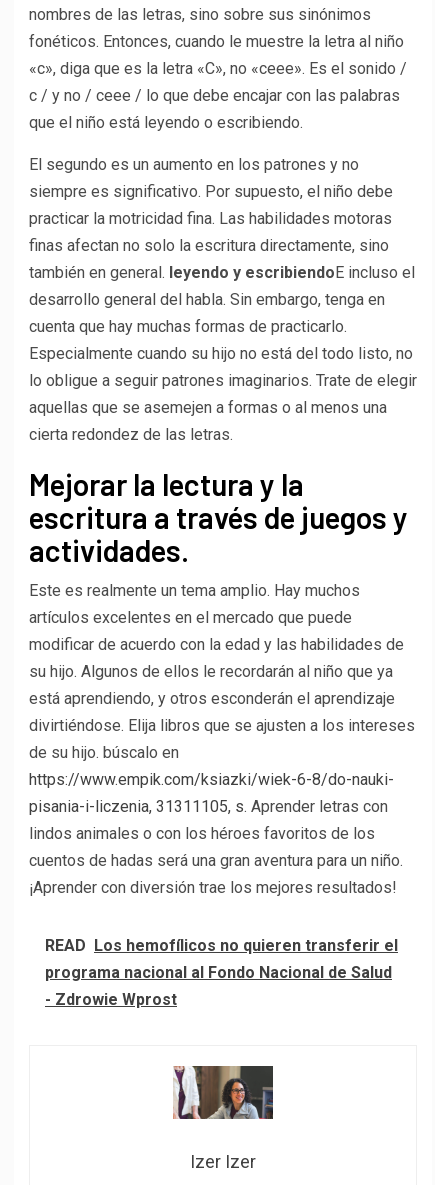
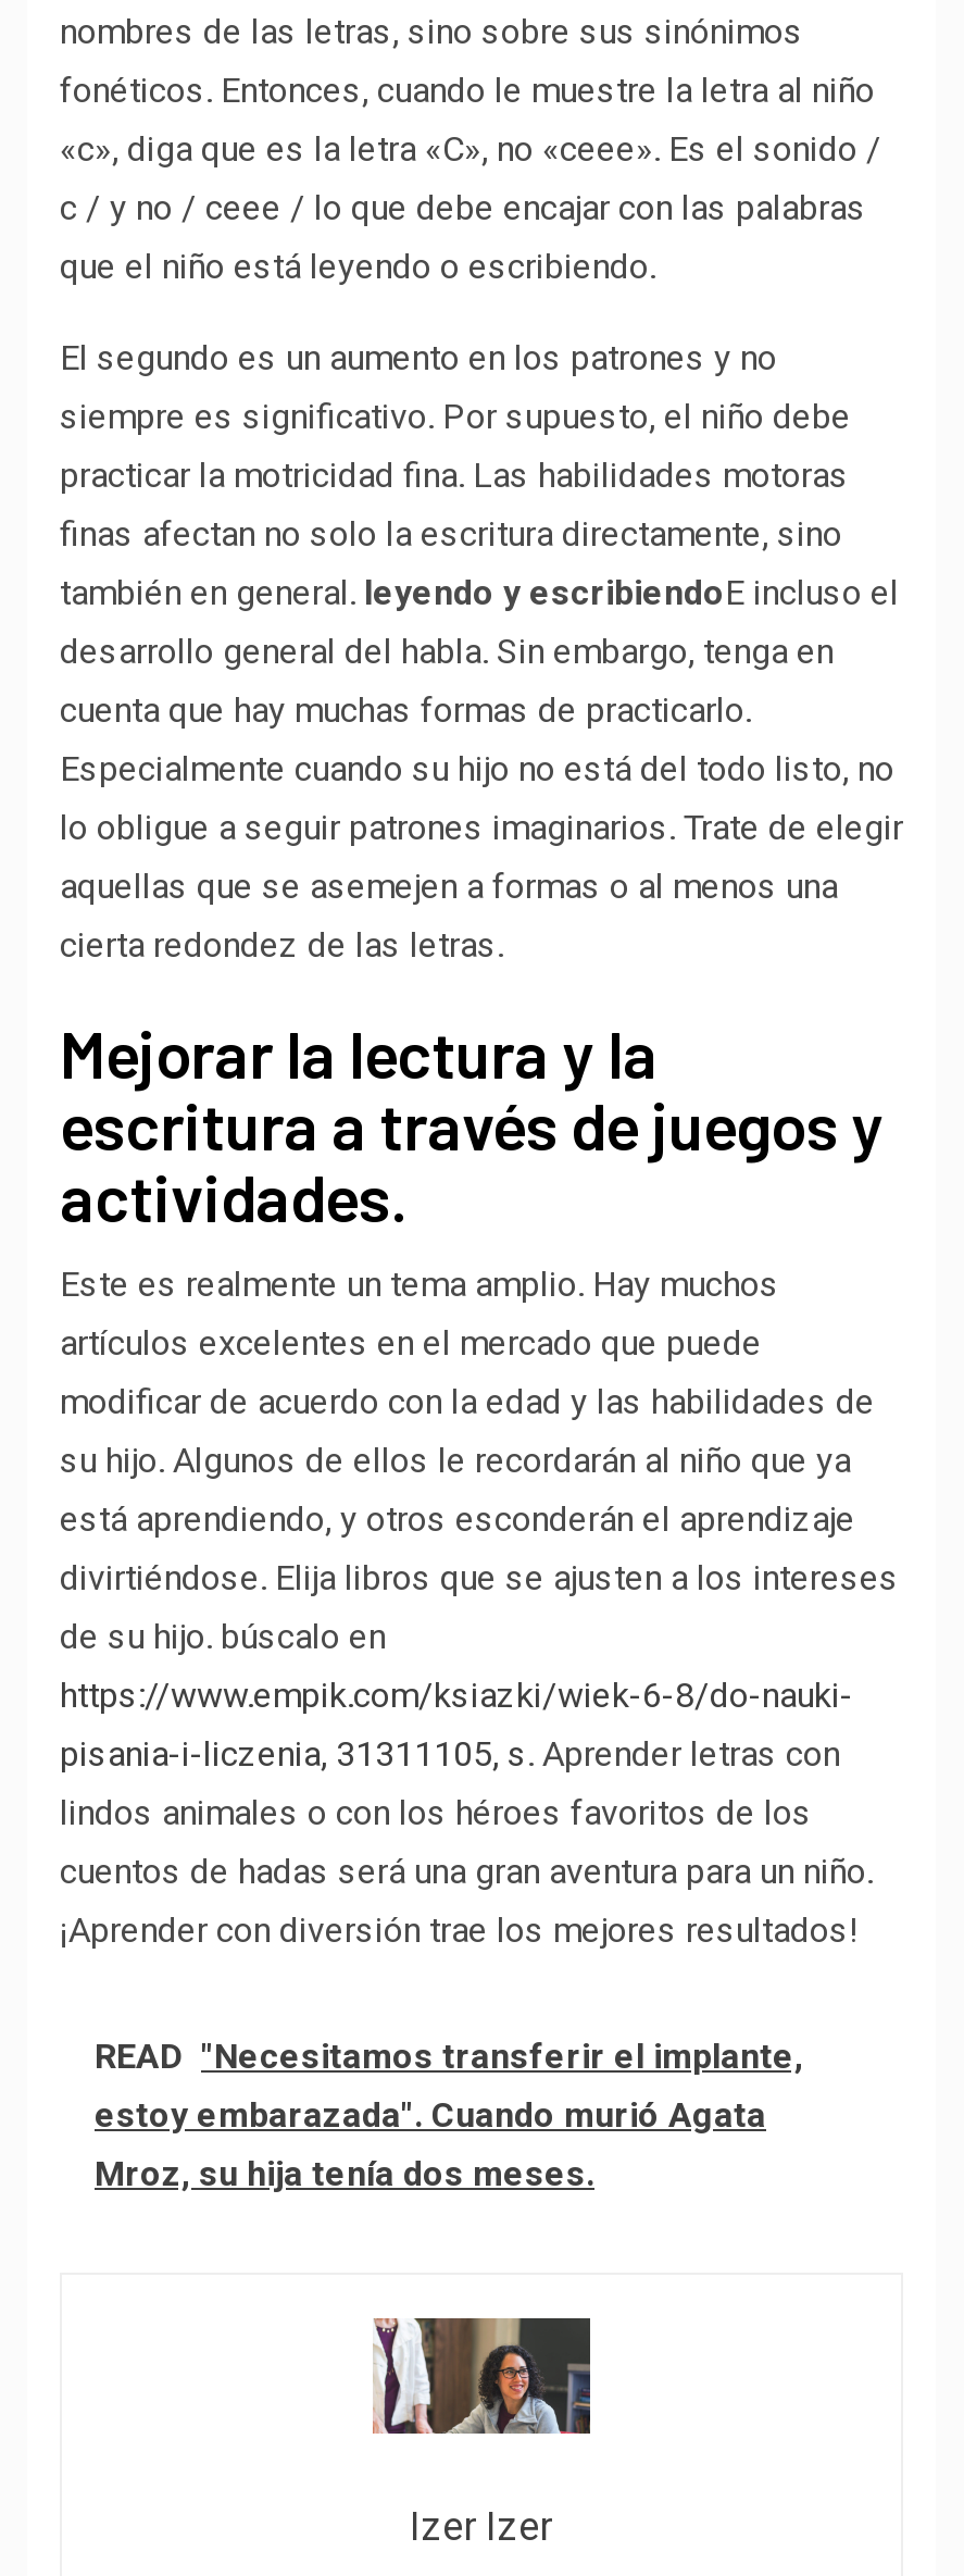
- READ Los hemofílicos no quieren transferir el
- programa nacional al Fondo Nacional de Salud
- - Zdrowie Wprost
+ READ "Necesitamos transferir el implante,
+ estoy embarazada". Cuando murió Agata
+ Mroz, su hija tenía dos meses.
